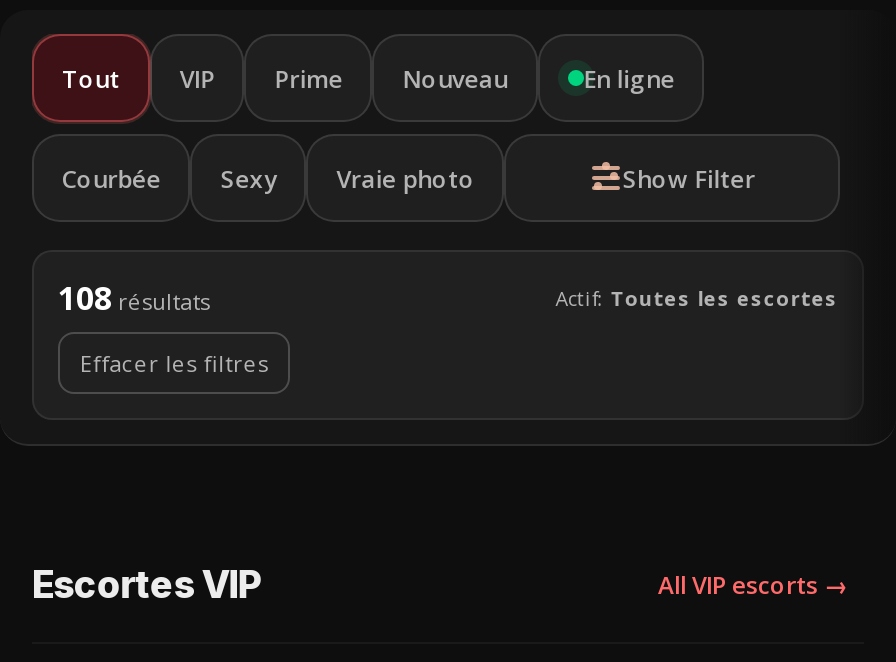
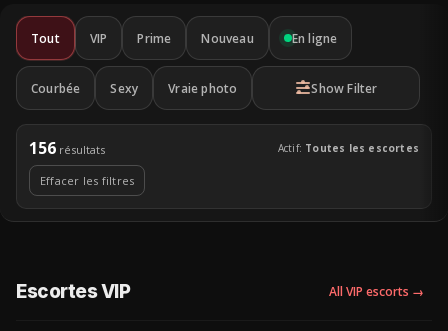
- 108 résultats
+ 156 résultats
